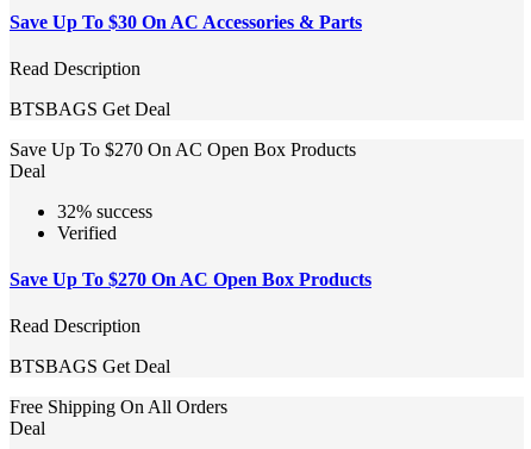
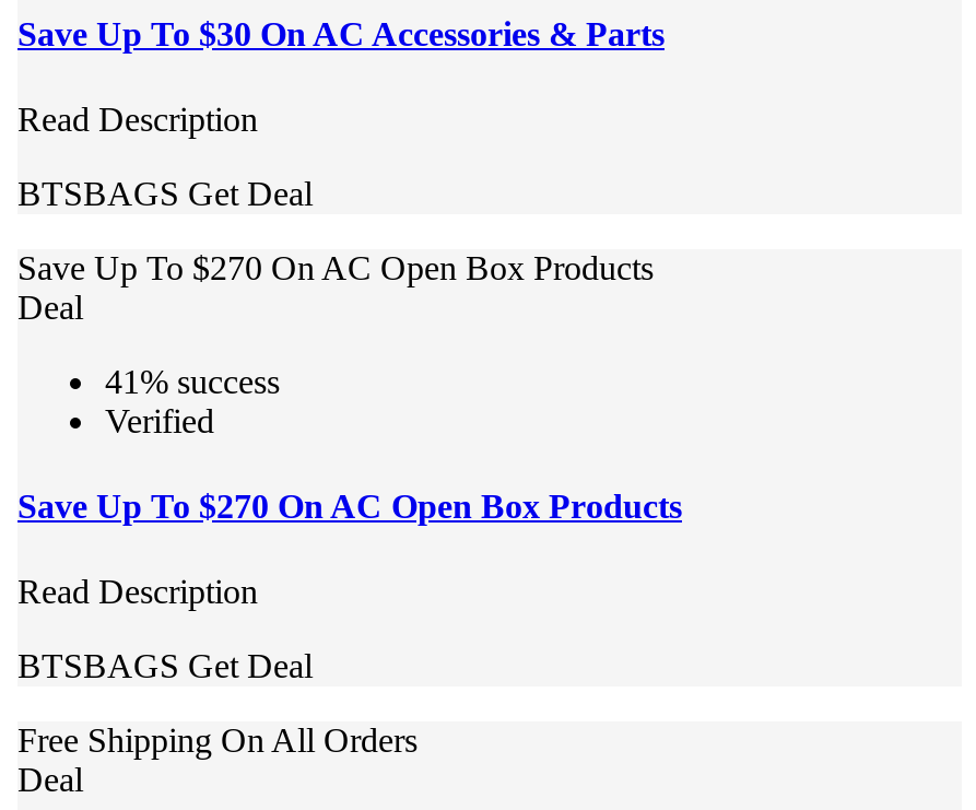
- 32% success
+ 41% success
